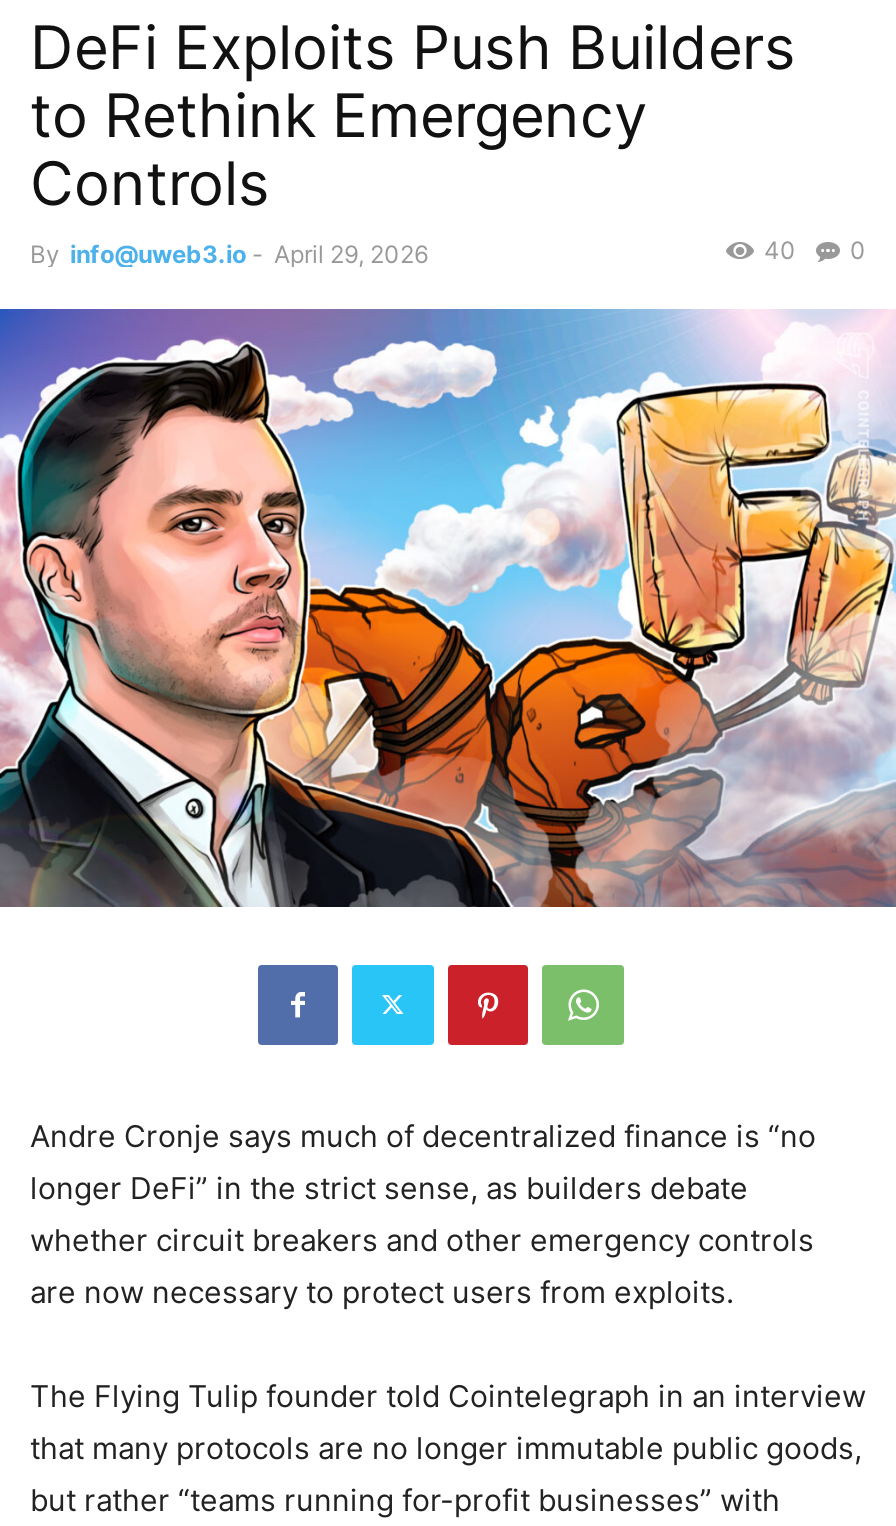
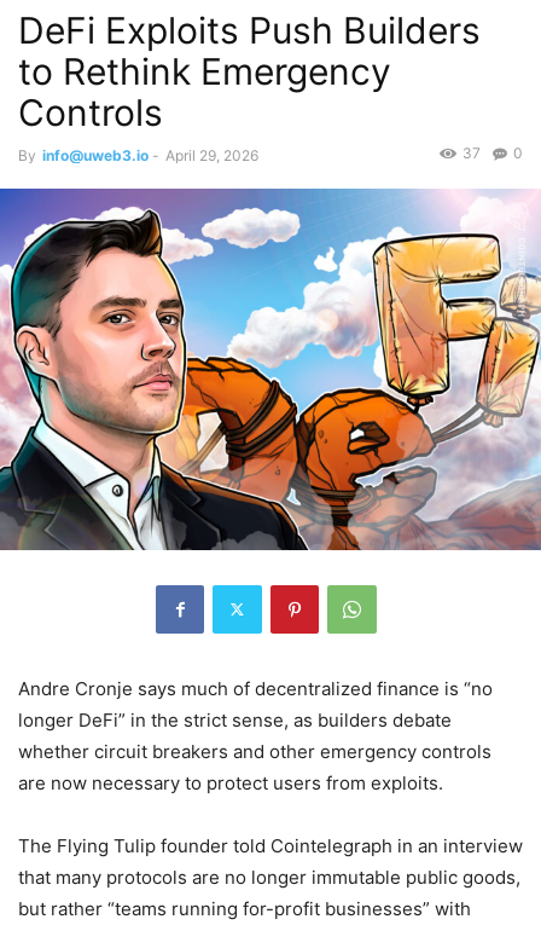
- 40 0
+ 37 0
